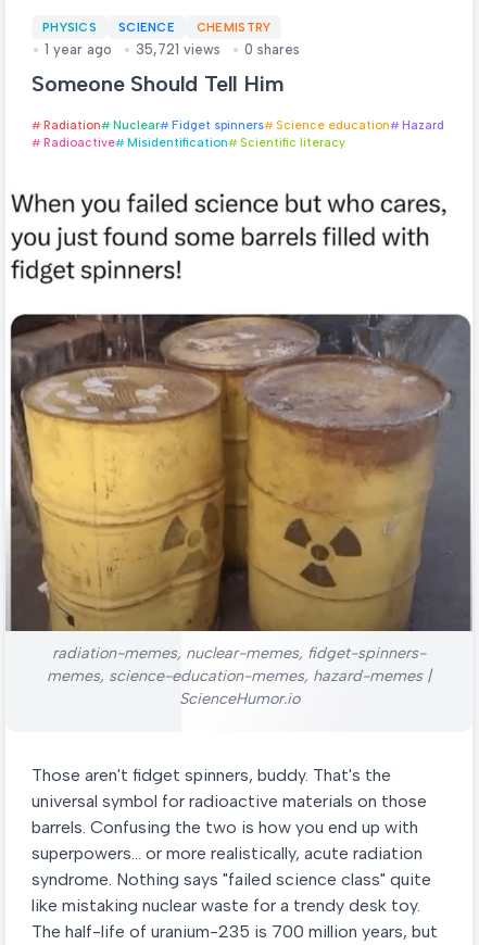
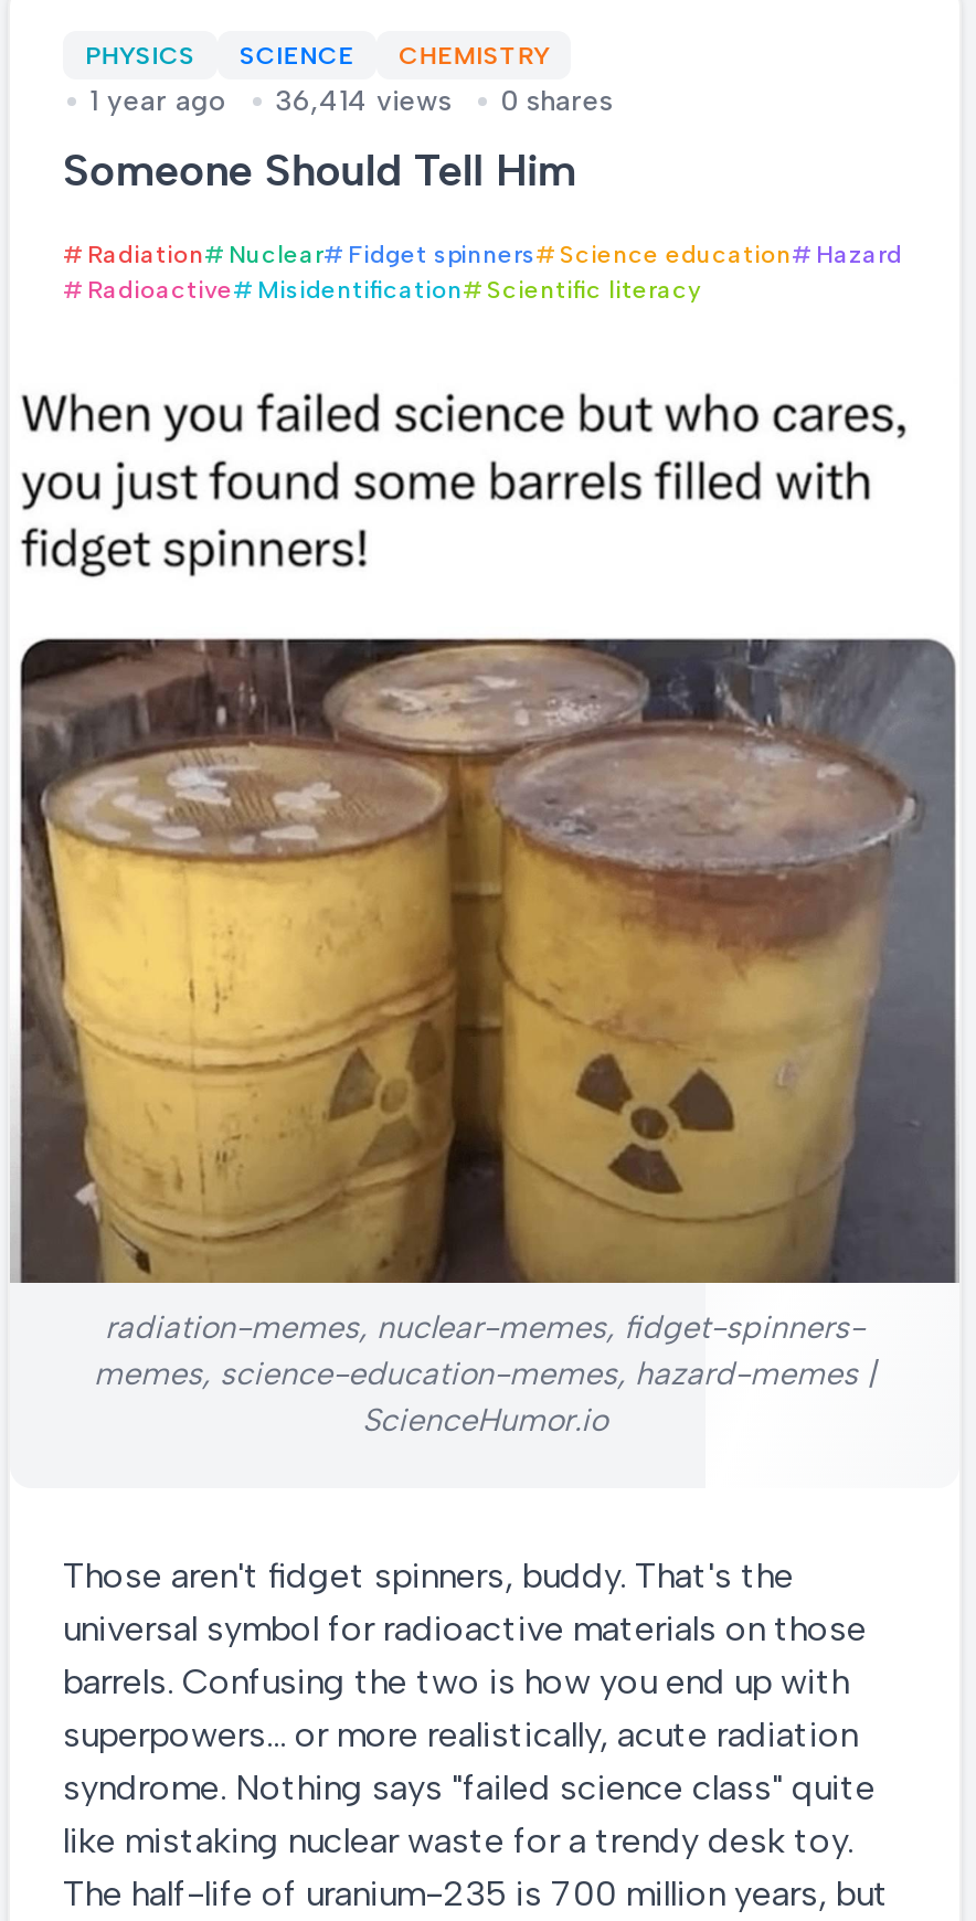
- 35,721 views
+ 36,414 views
